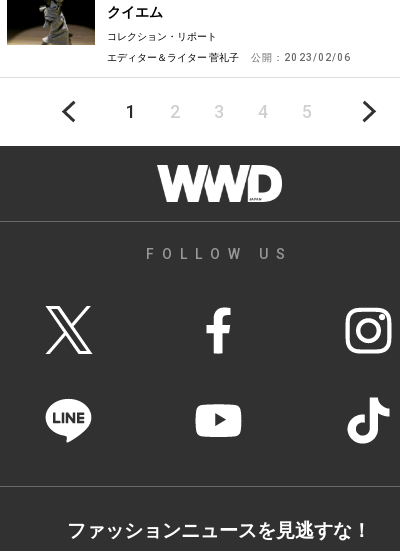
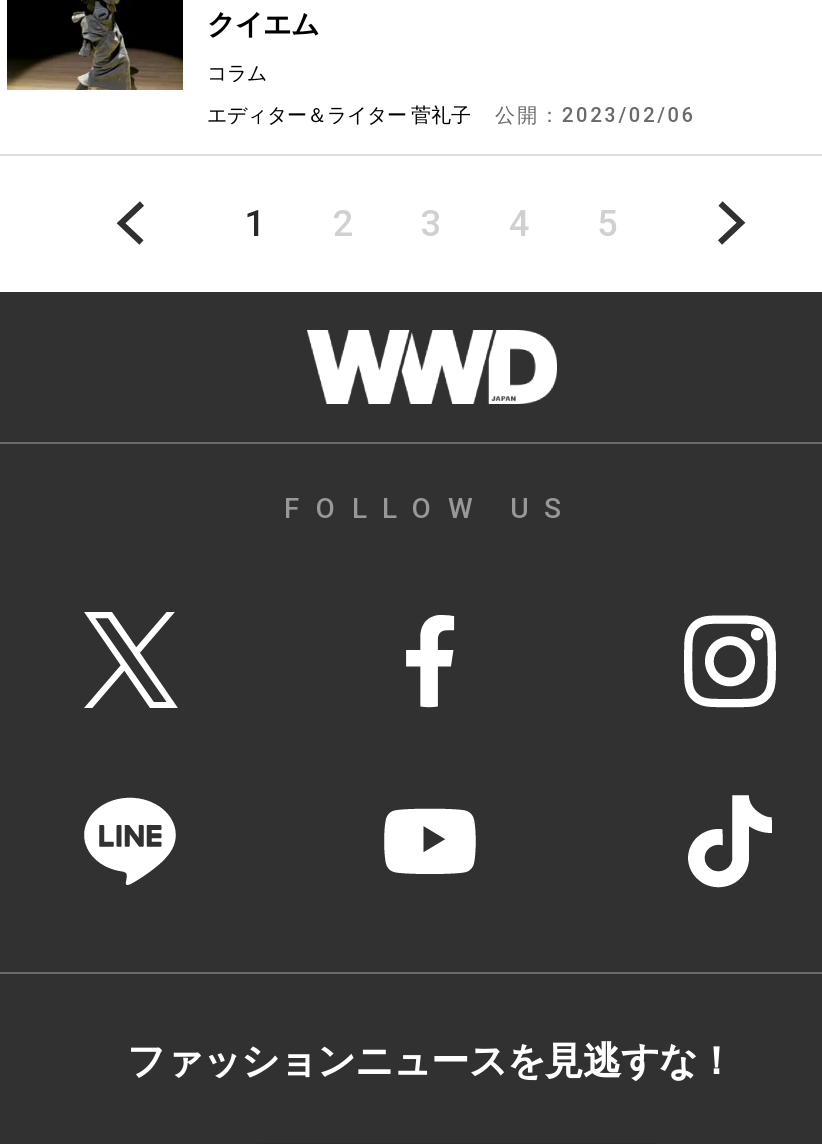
- コレクション・リポート
+ コラム
